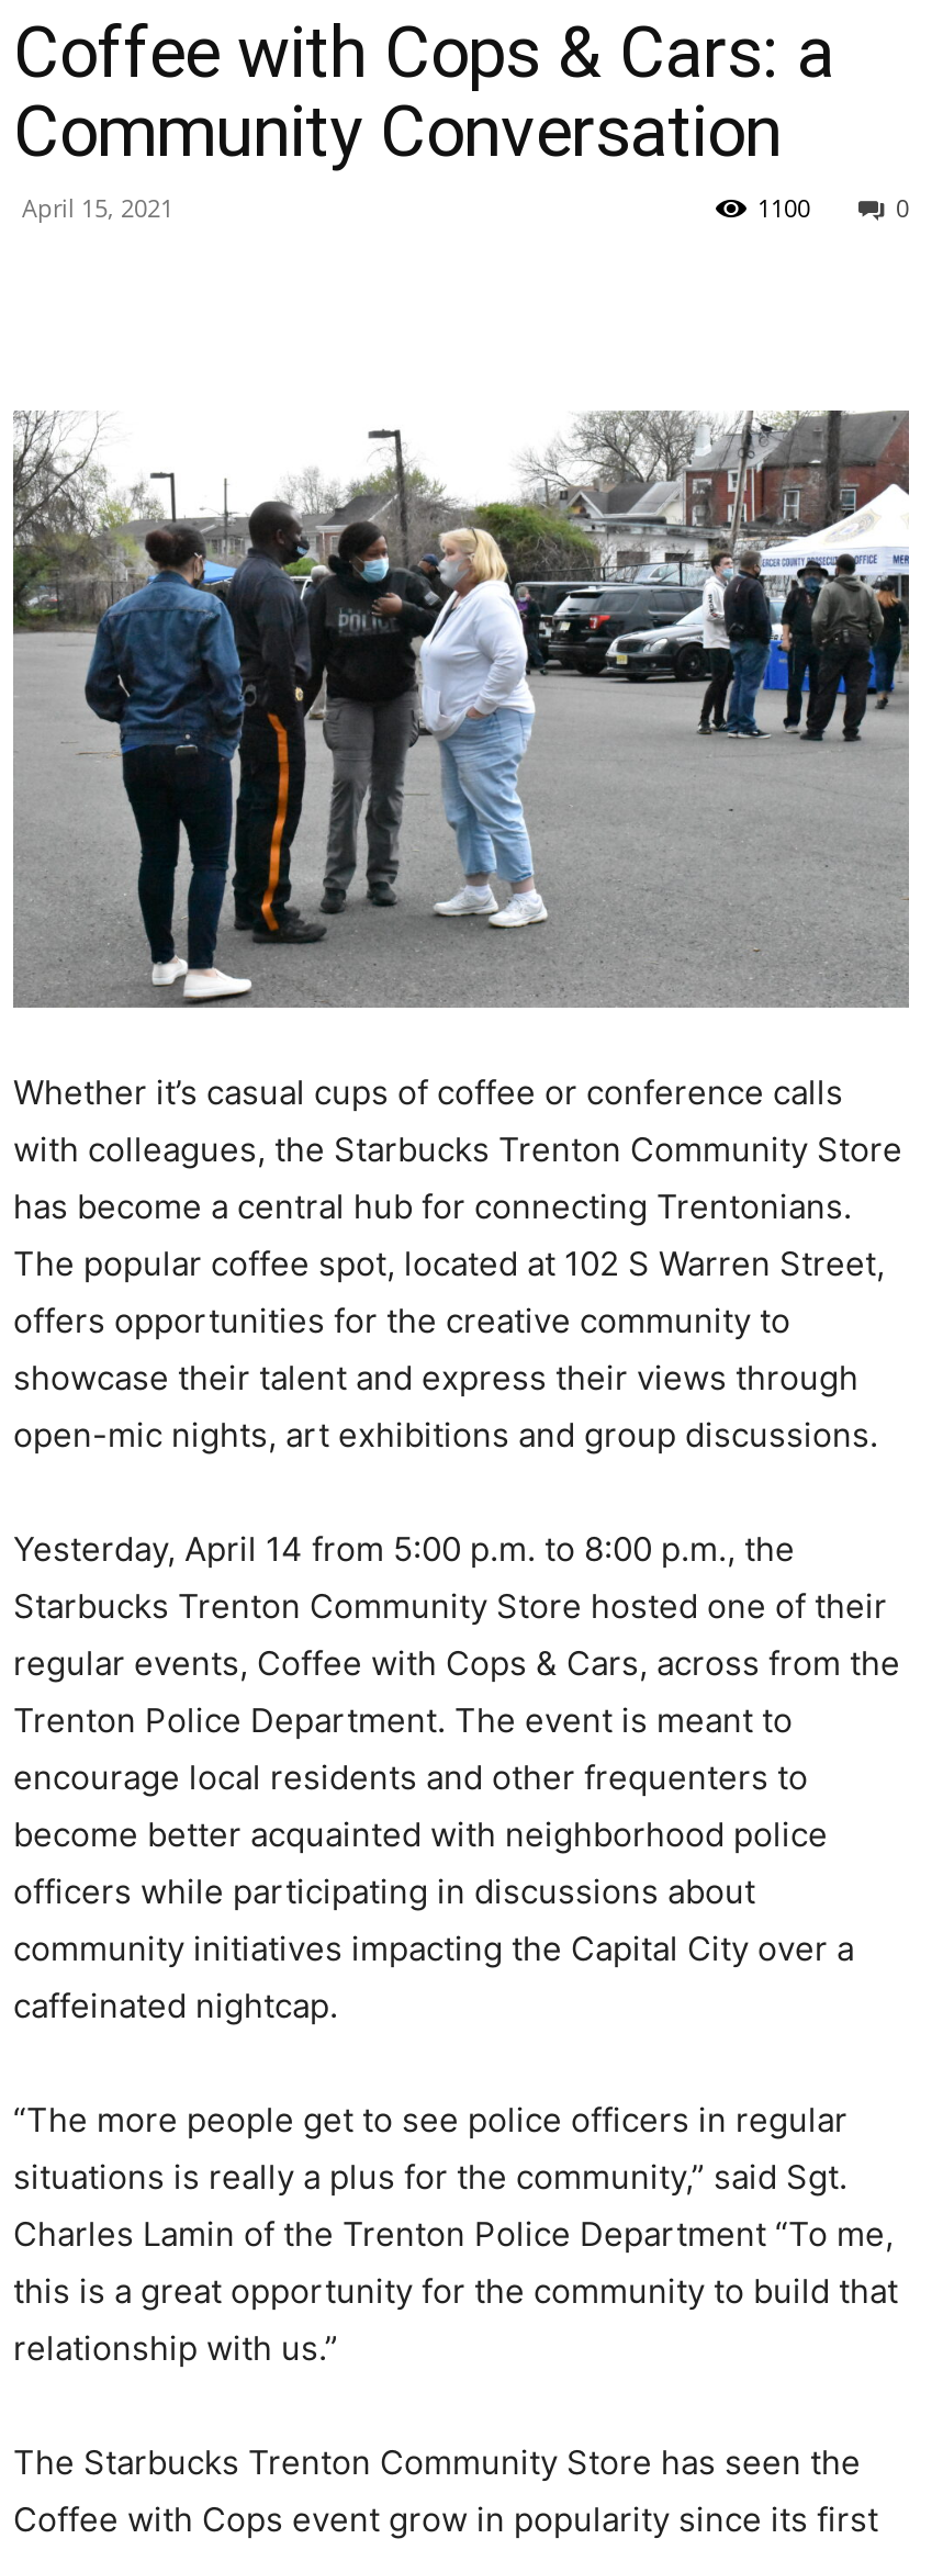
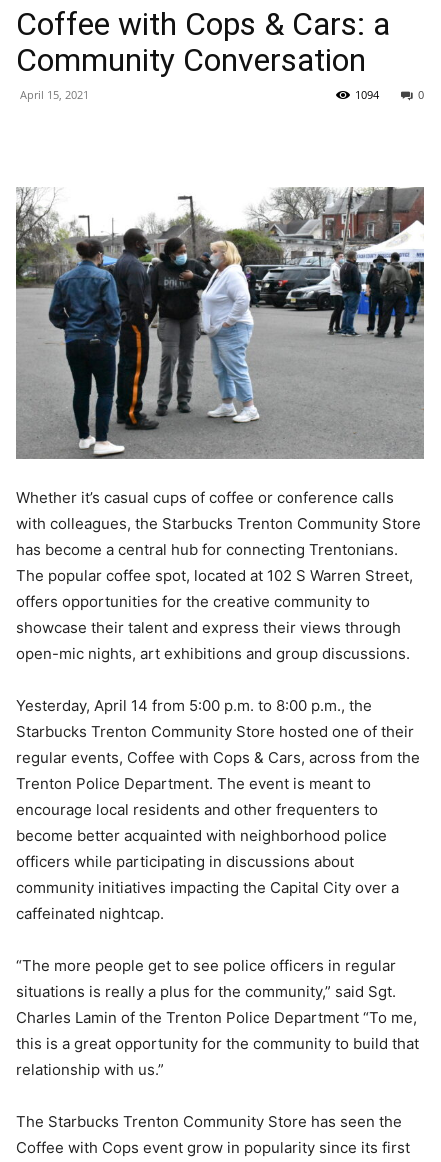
- 1100
+ 1094
